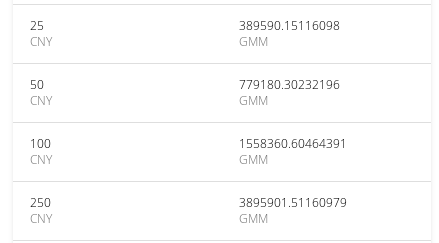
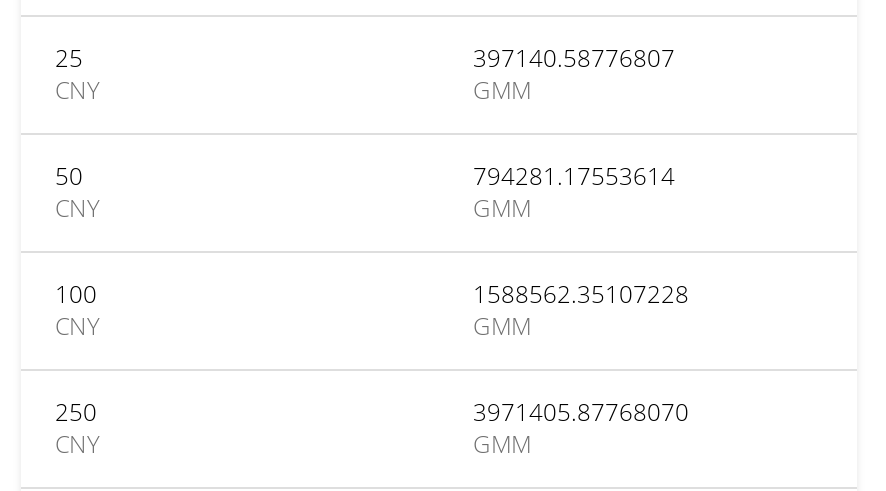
- 389590.15116098
+ 397140.58776807

- 779180.30232196
+ 794281.17553614

- 1558360.60464391
+ 1588562.35107228

- 3895901.51160979
+ 3971405.87768070
